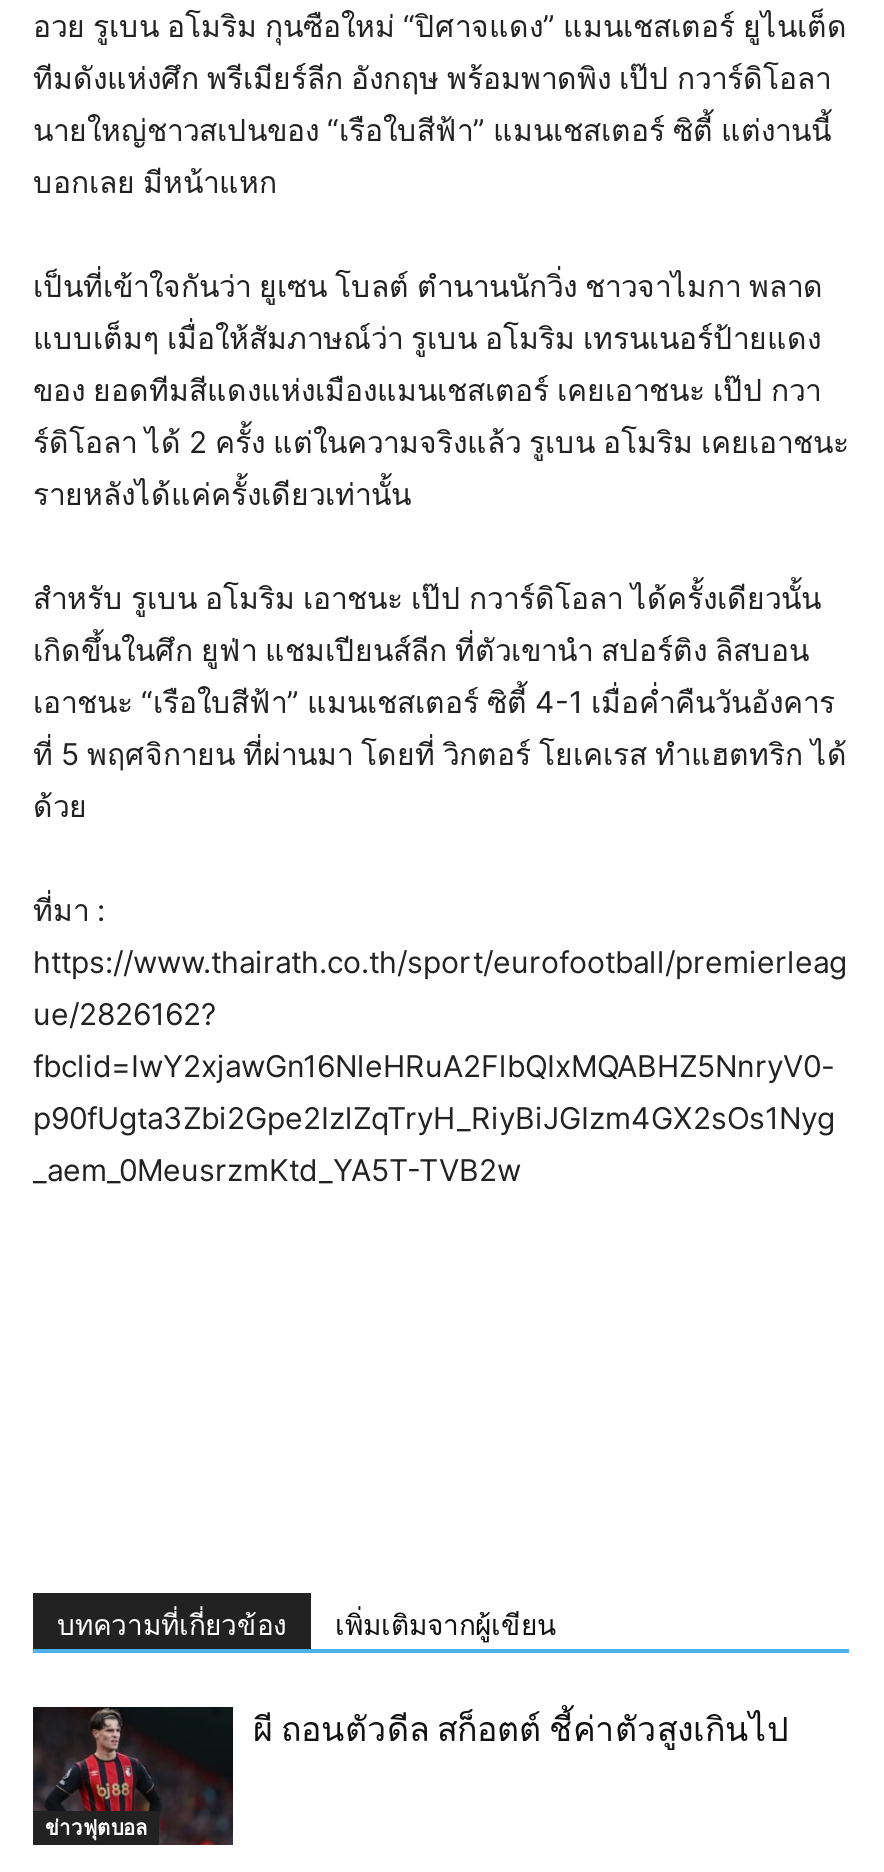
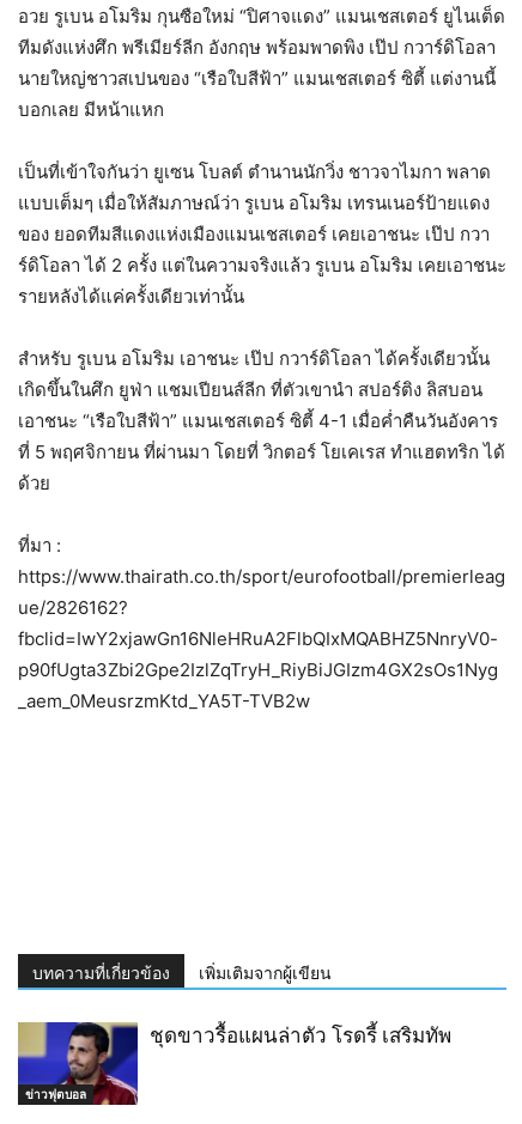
- [image]
- ผี ถอนตัวดีล สก็อตต์ ชี้ค่าตัวสูงเกินไป
+ [image]
+ ชุดขาวรื้อแผนล่าตัว โรดรี้ เสริมทัพ
